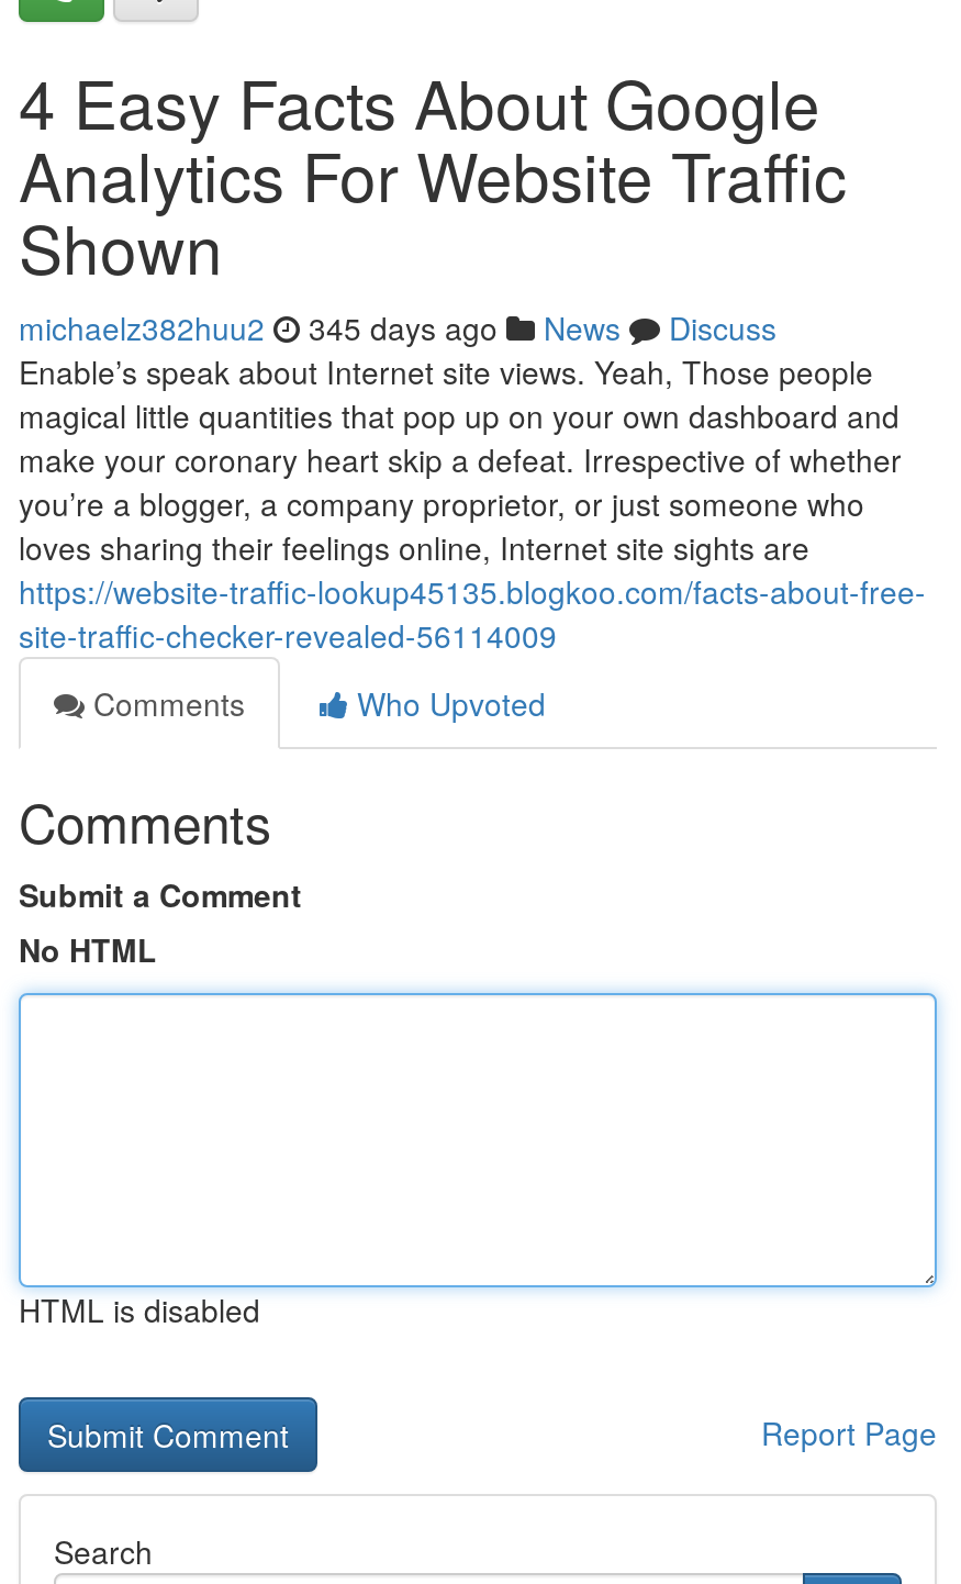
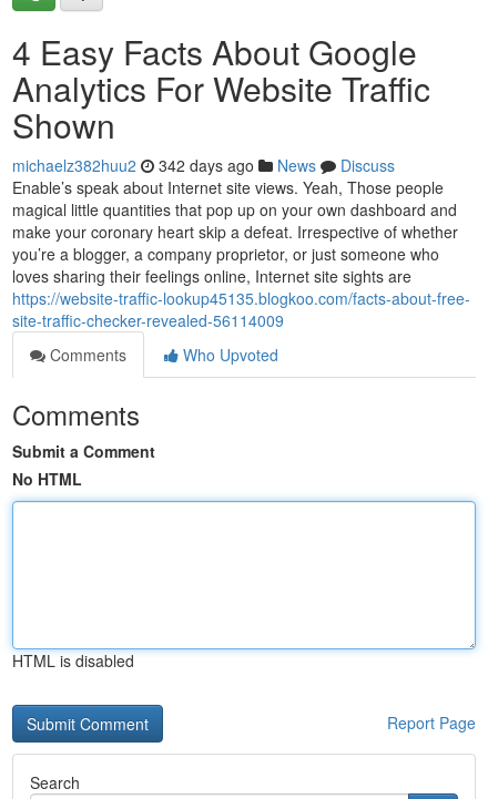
- michaelz382huu2 345 days ago News Discuss
+ michaelz382huu2 342 days ago News Discuss
